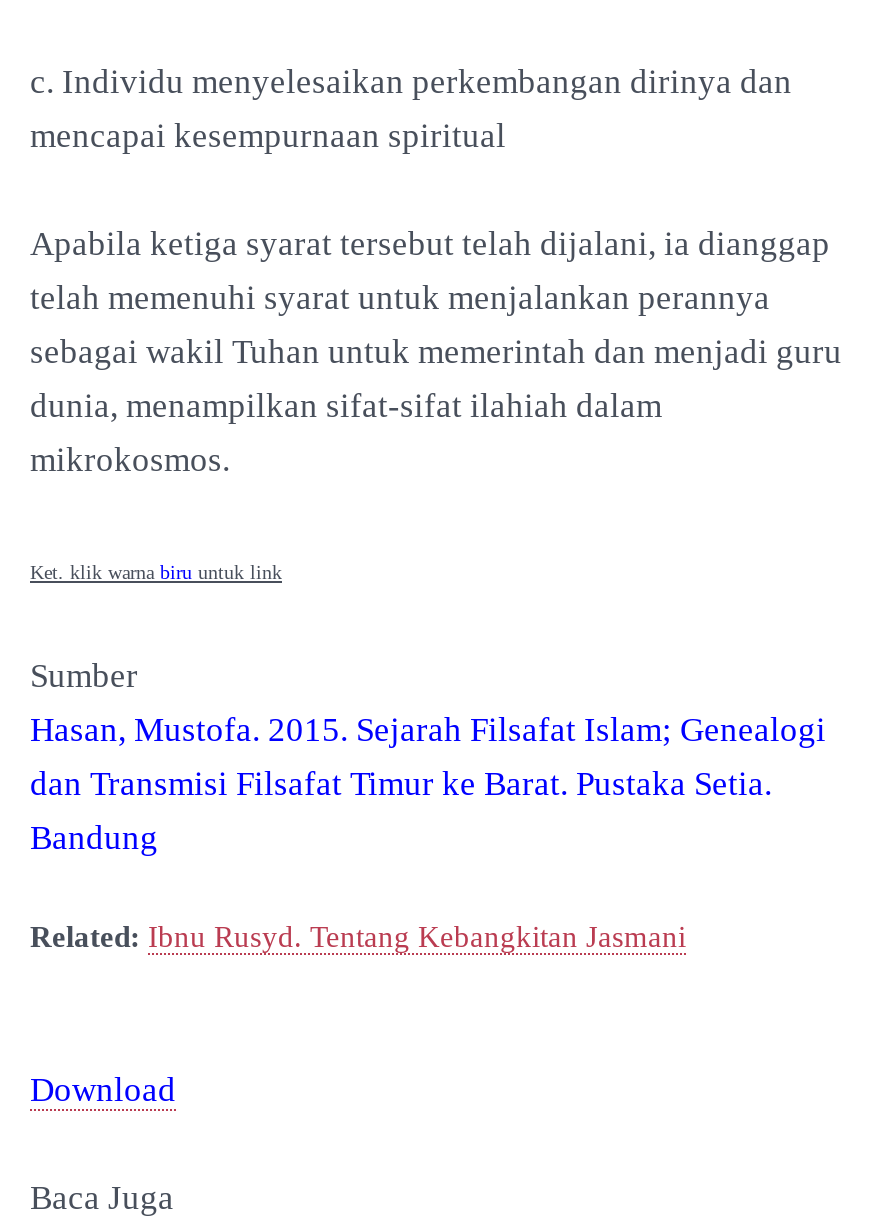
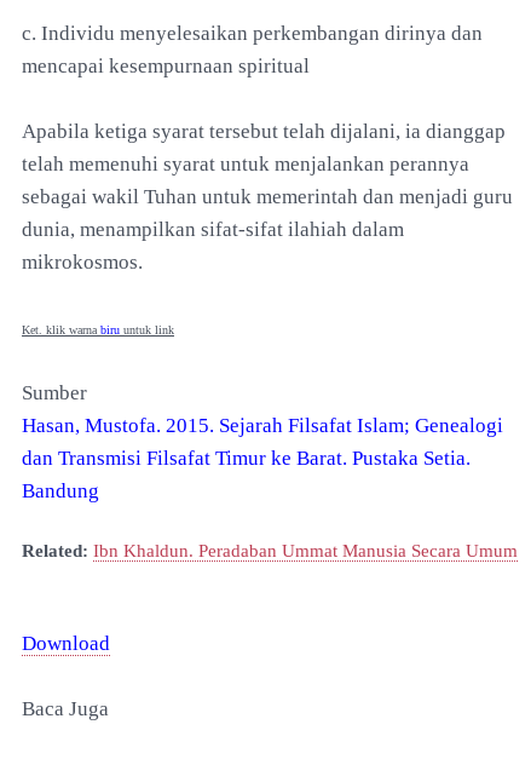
- Related: Ibnu Rusyd. Tentang Kebangkitan Jasmani
+ Related: Ibn Khaldun. Peradaban Ummat Manusia Secara Umum
